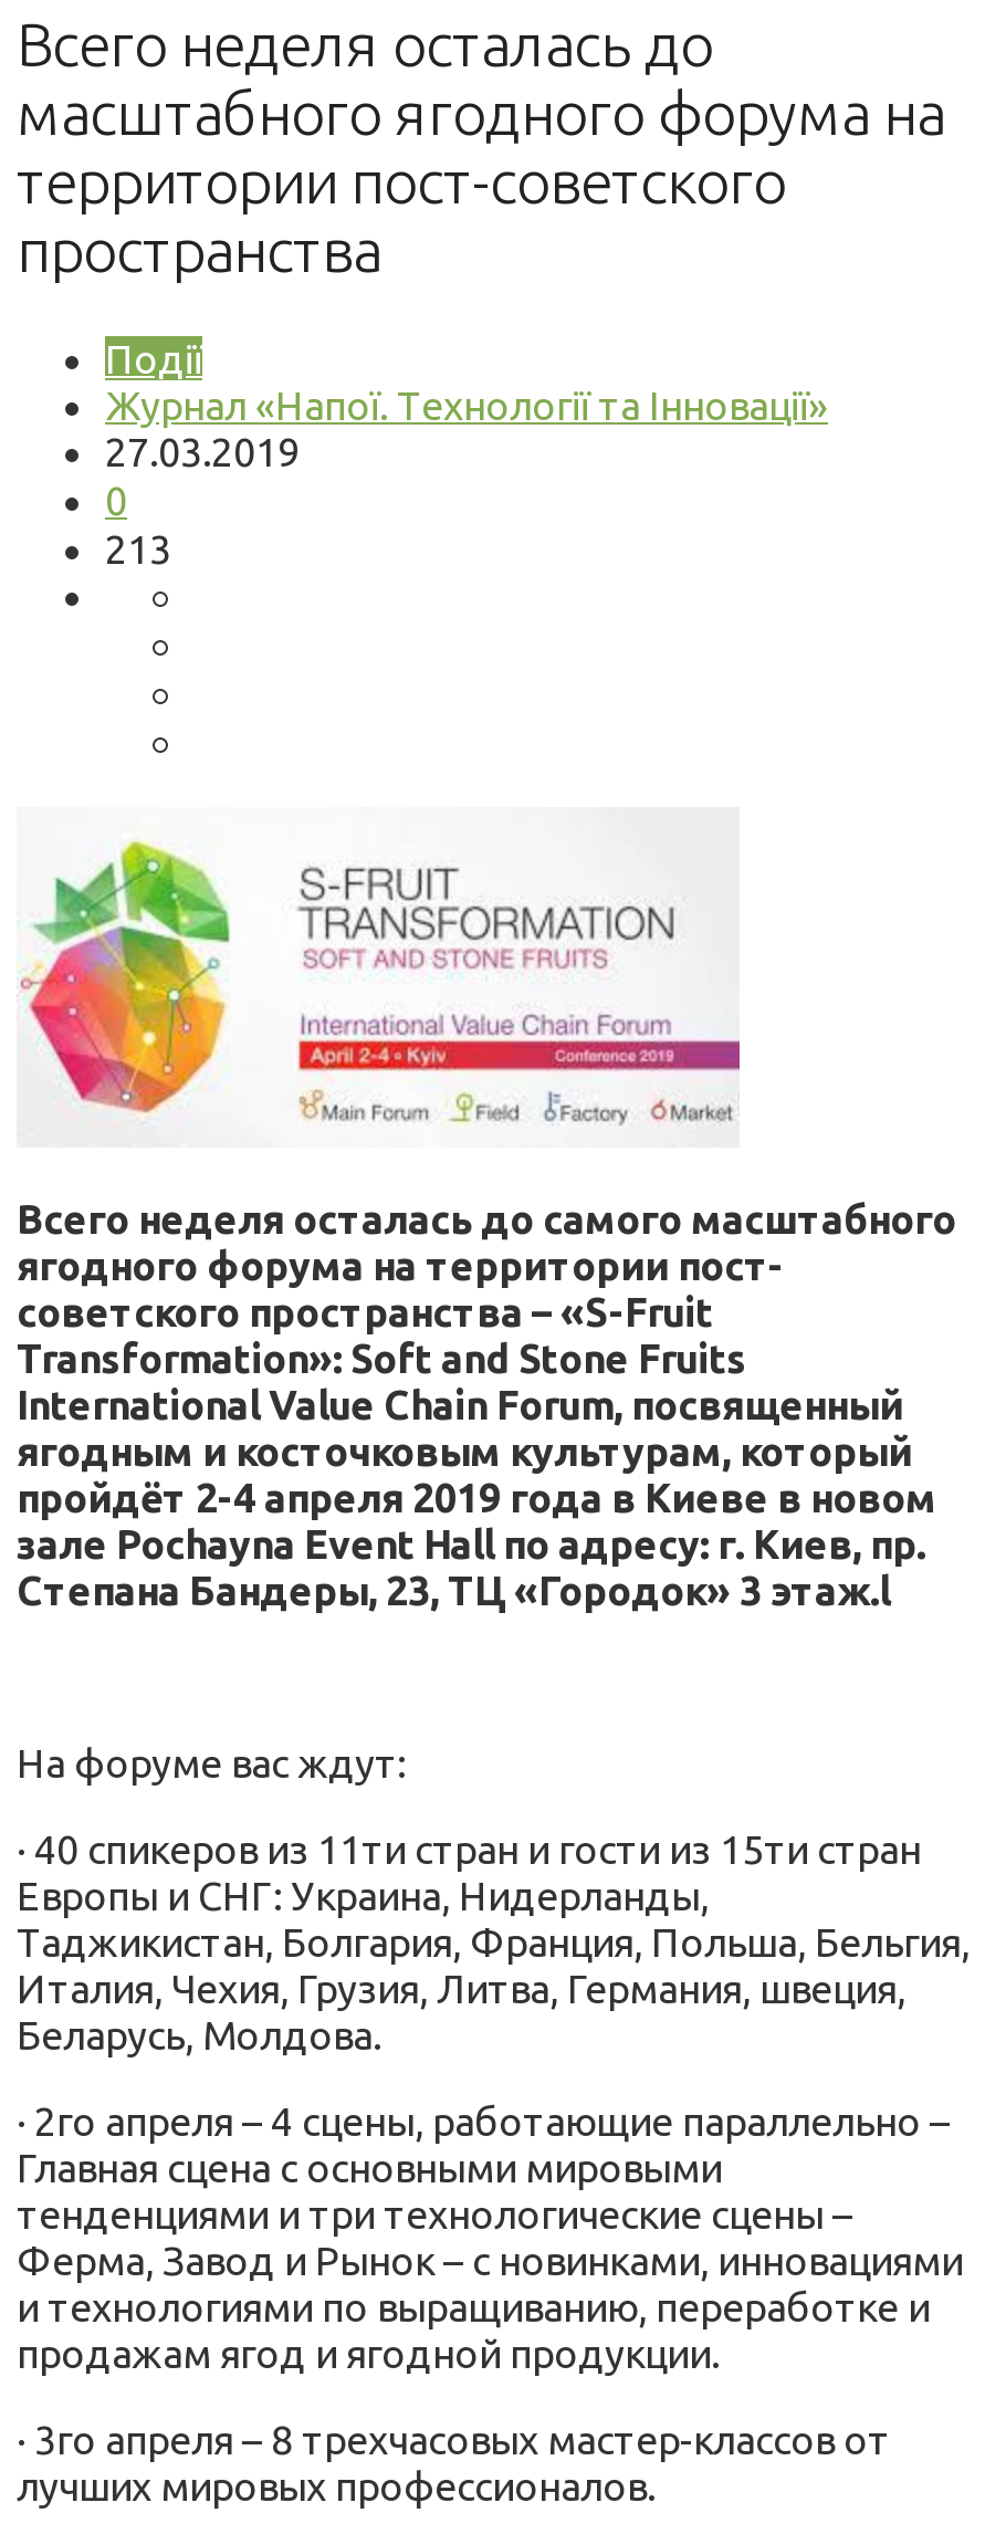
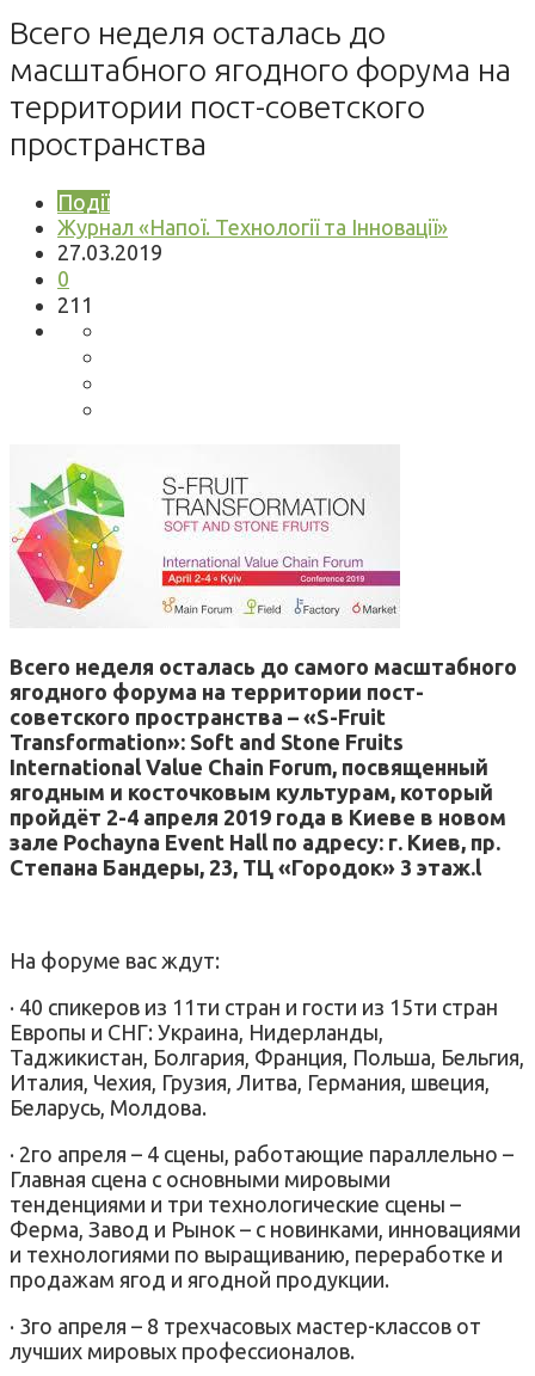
- 213
+ 211
